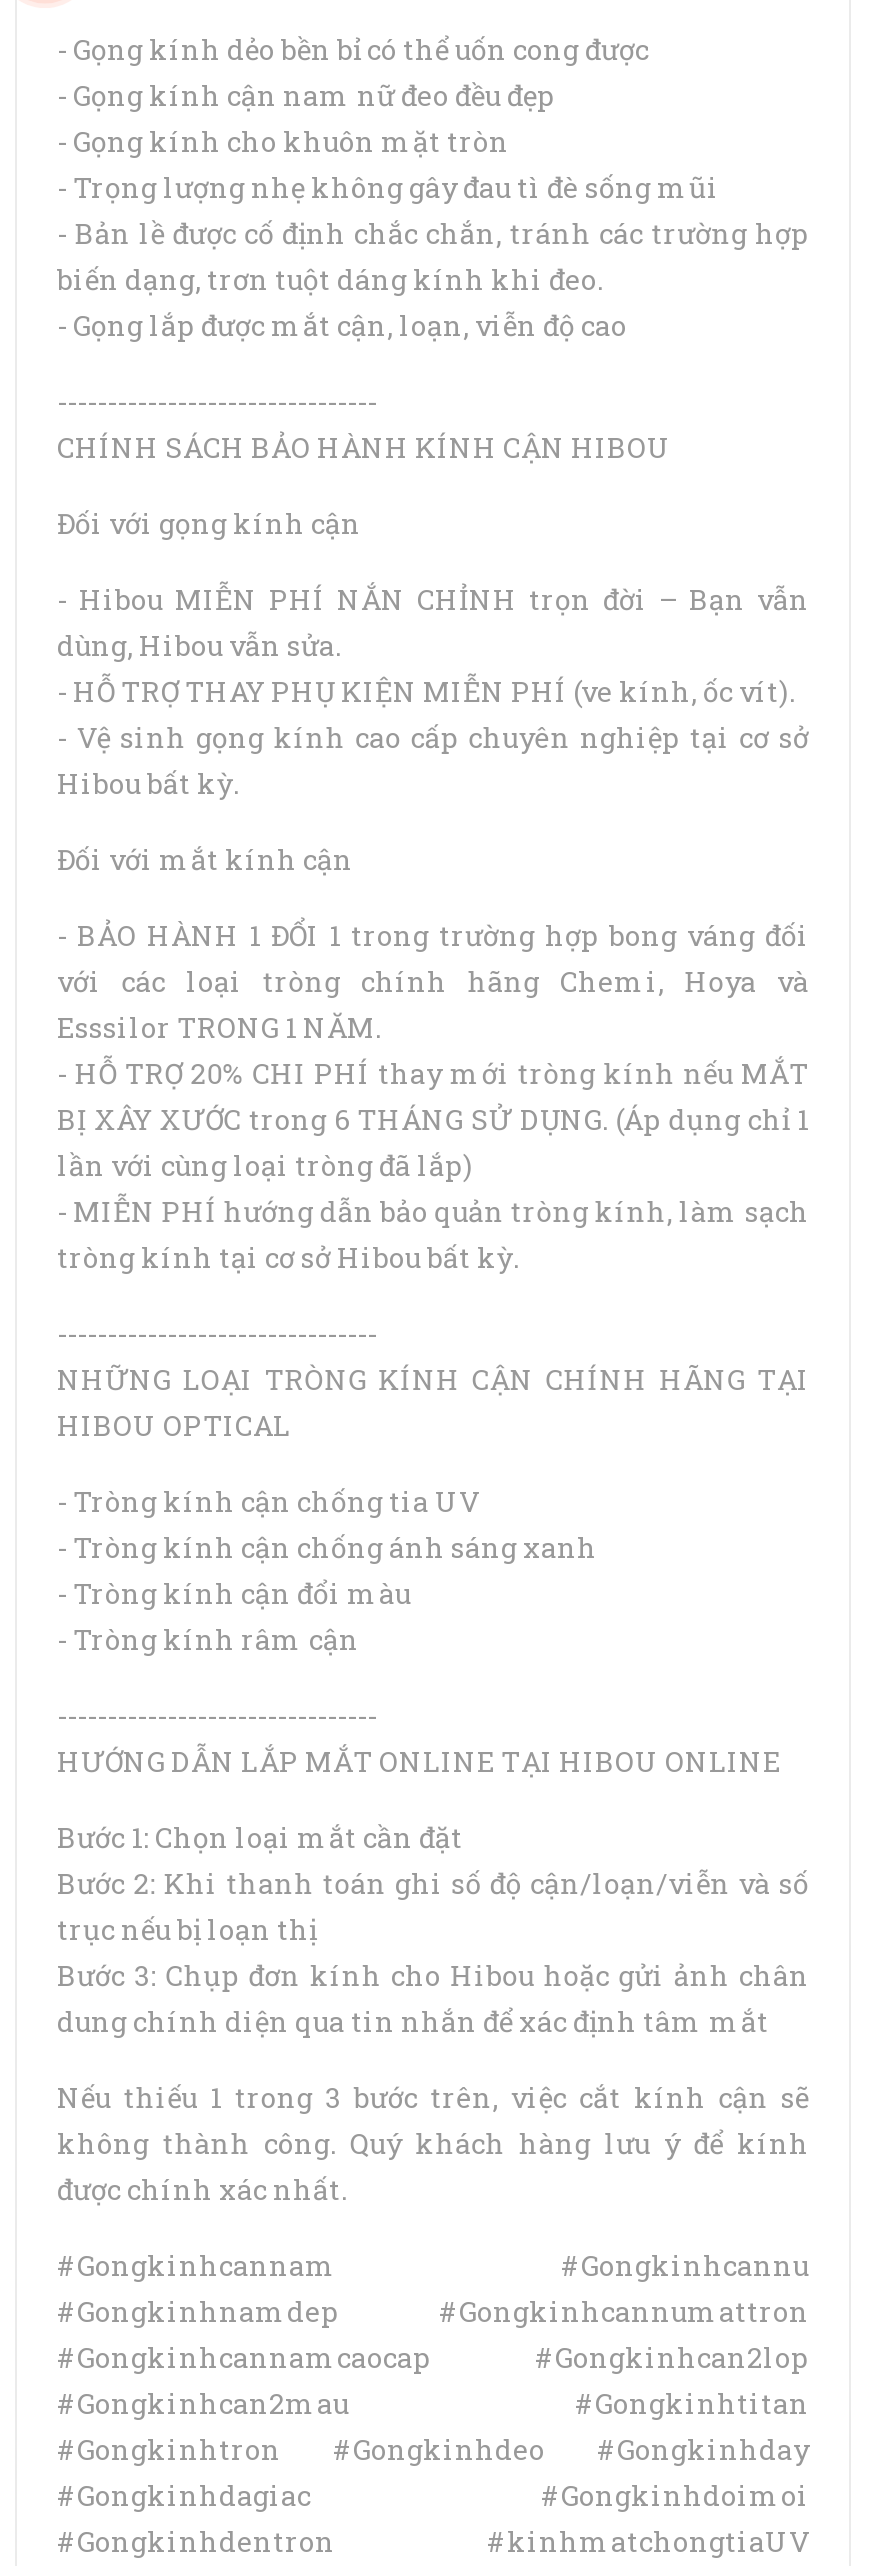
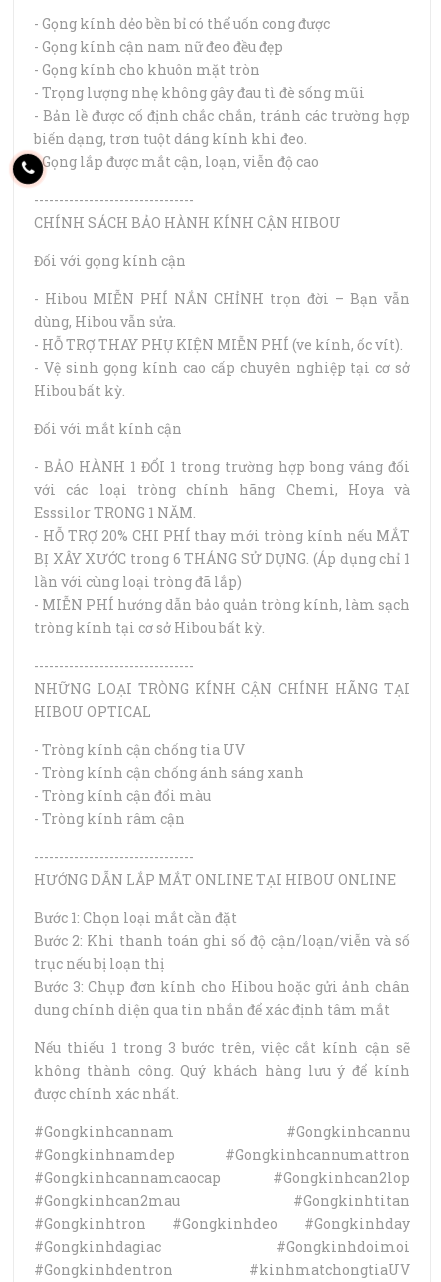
+ [image]
